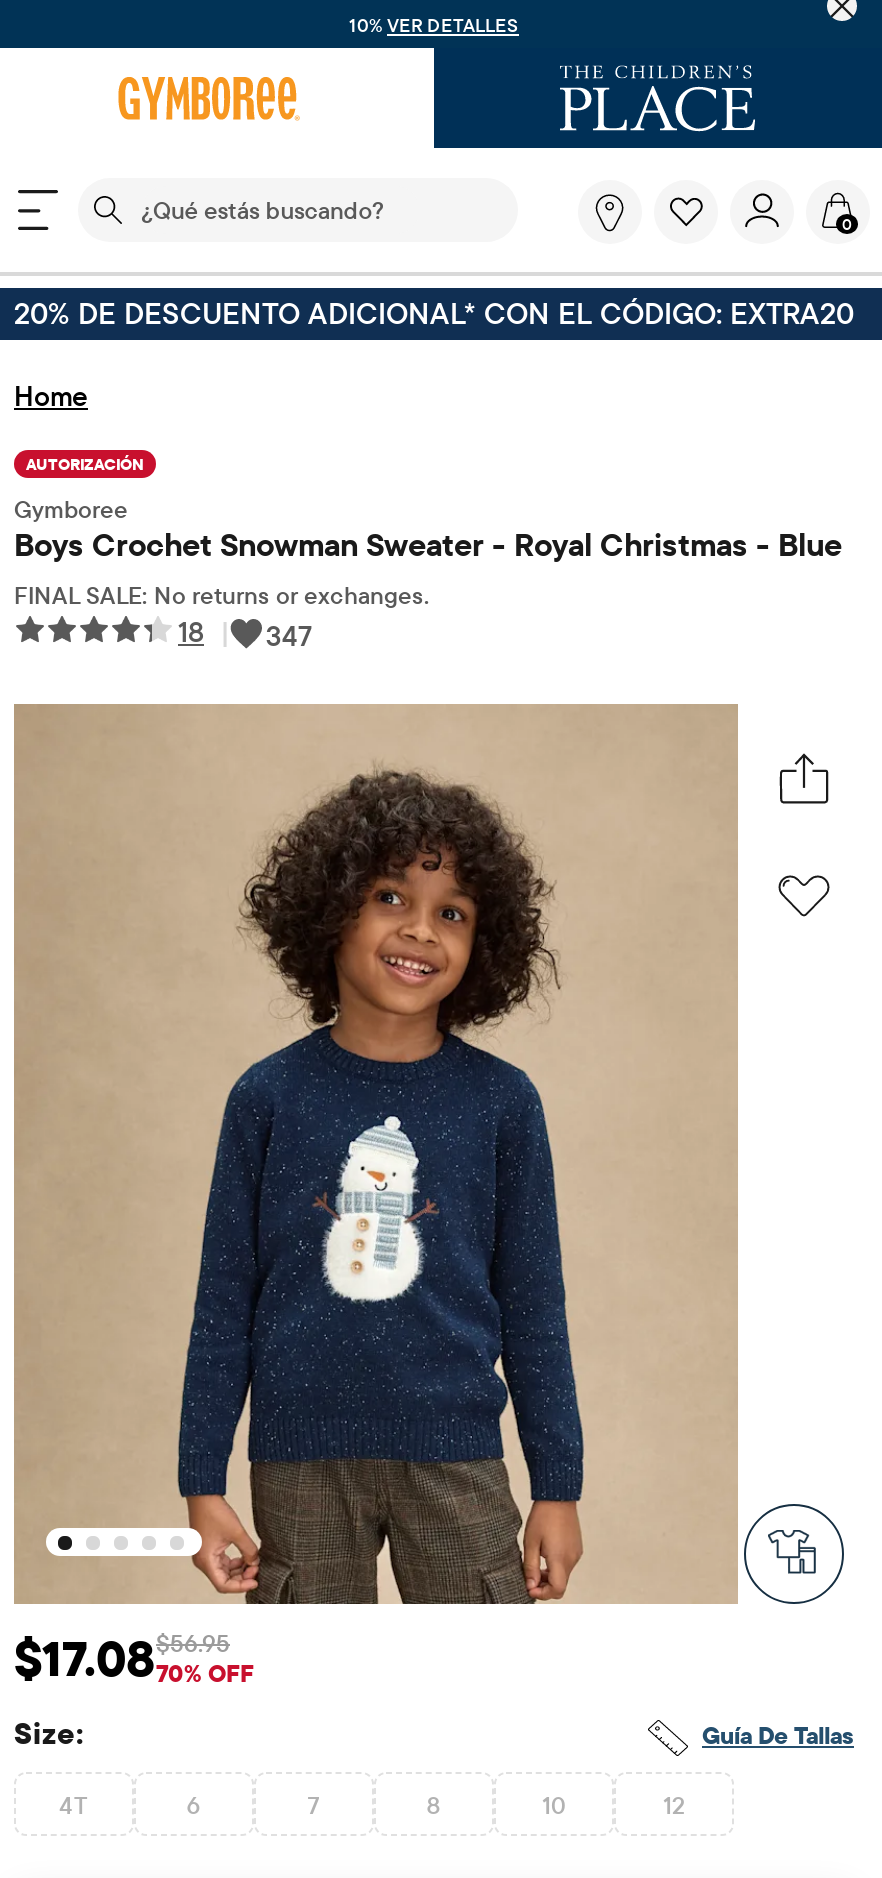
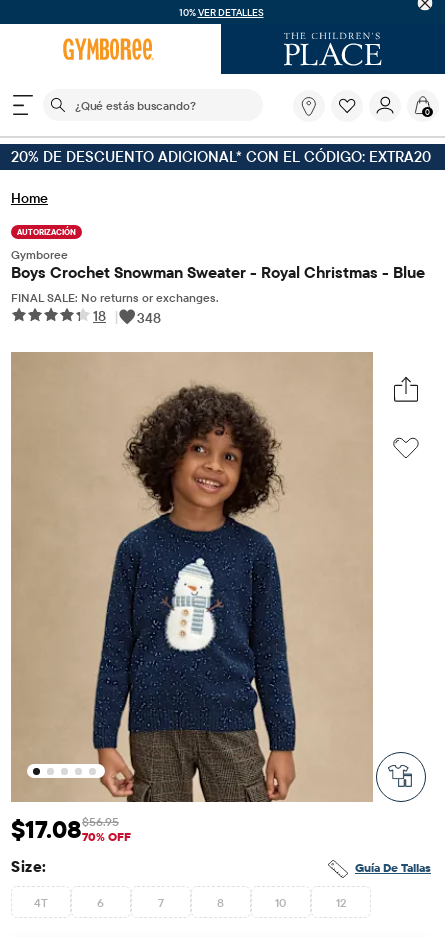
- 347
+ 348
